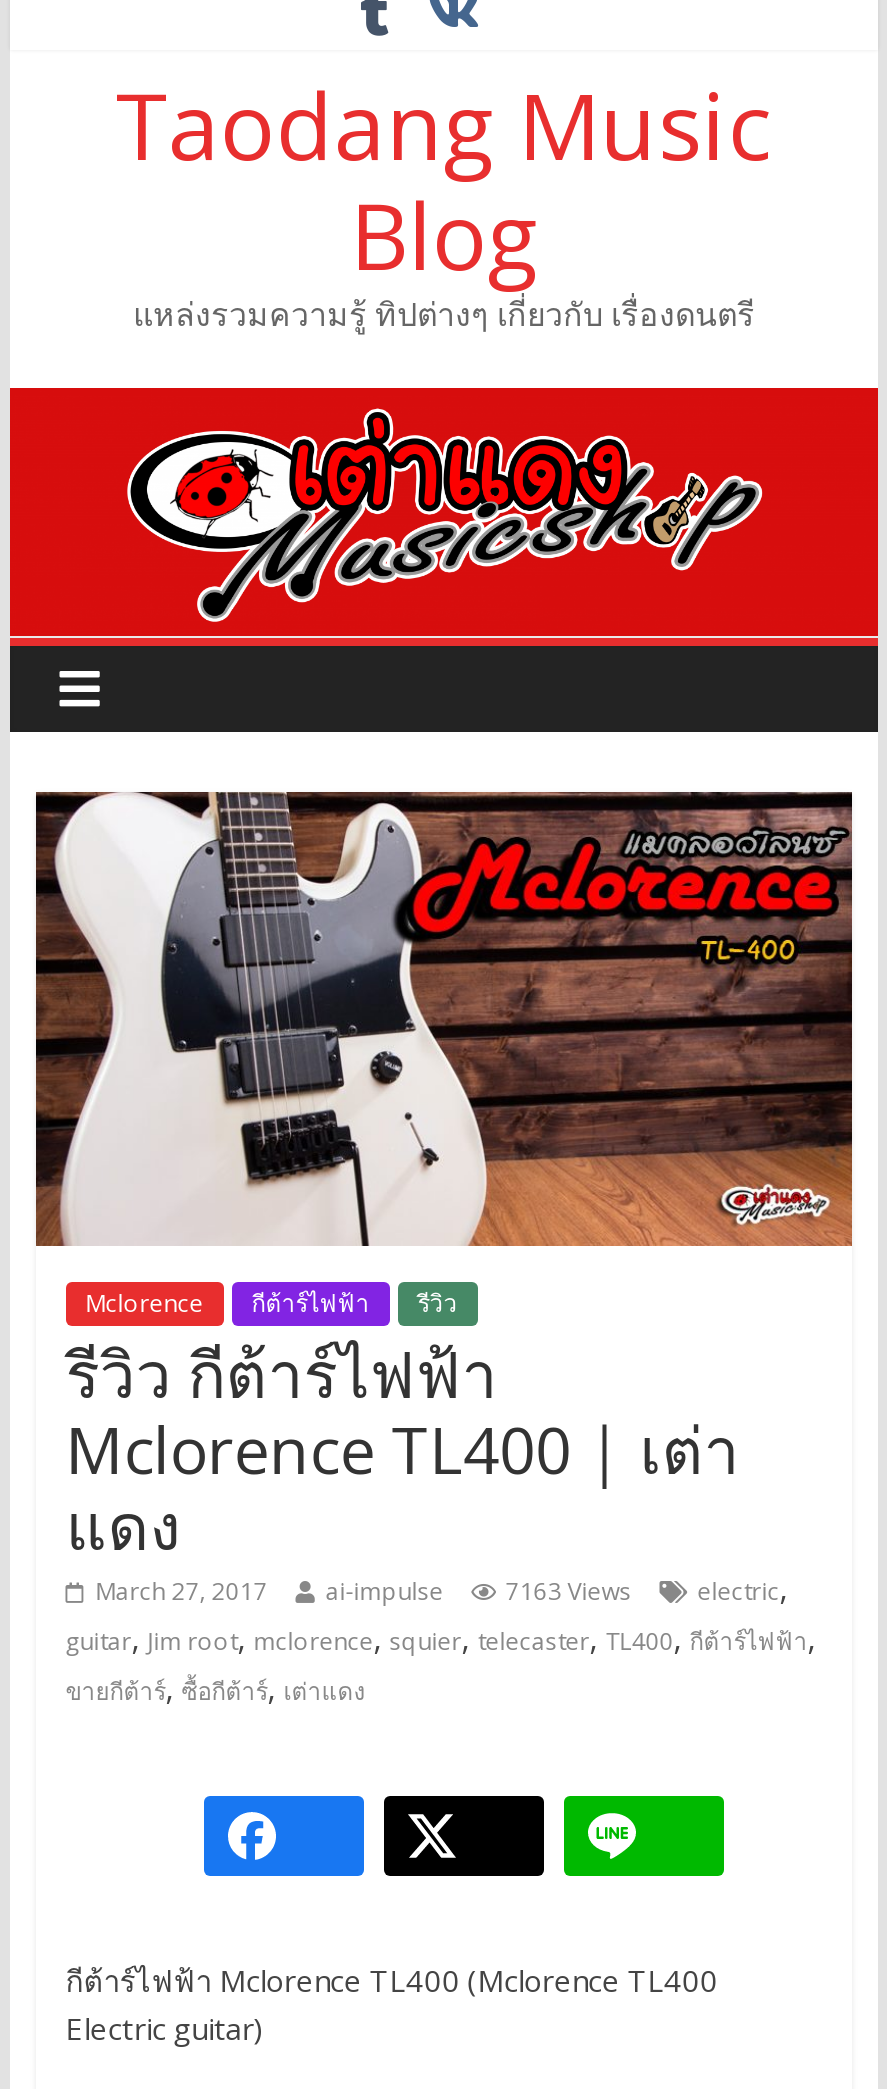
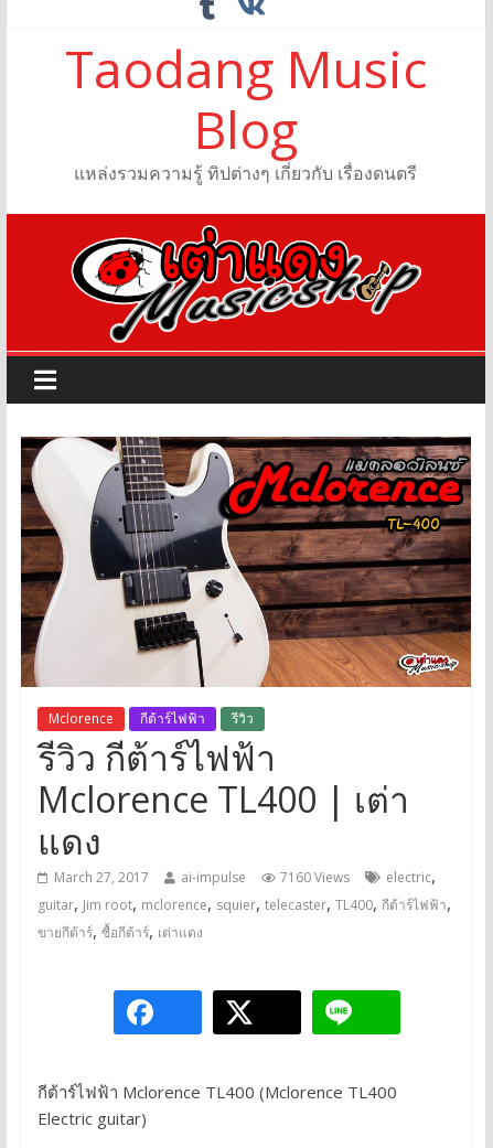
- March 27, 2017 ai-impulse 7163 Views electric,
+ March 27, 2017 ai-impulse 7160 Views electric,
